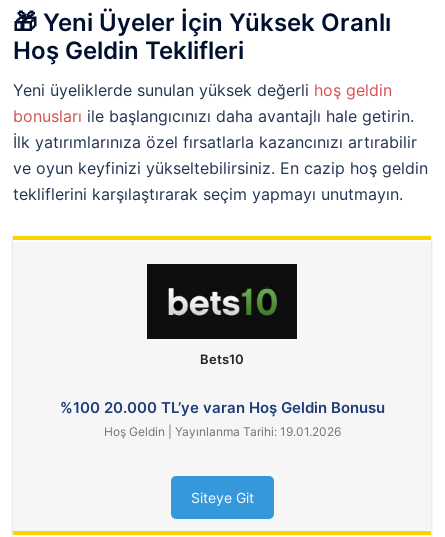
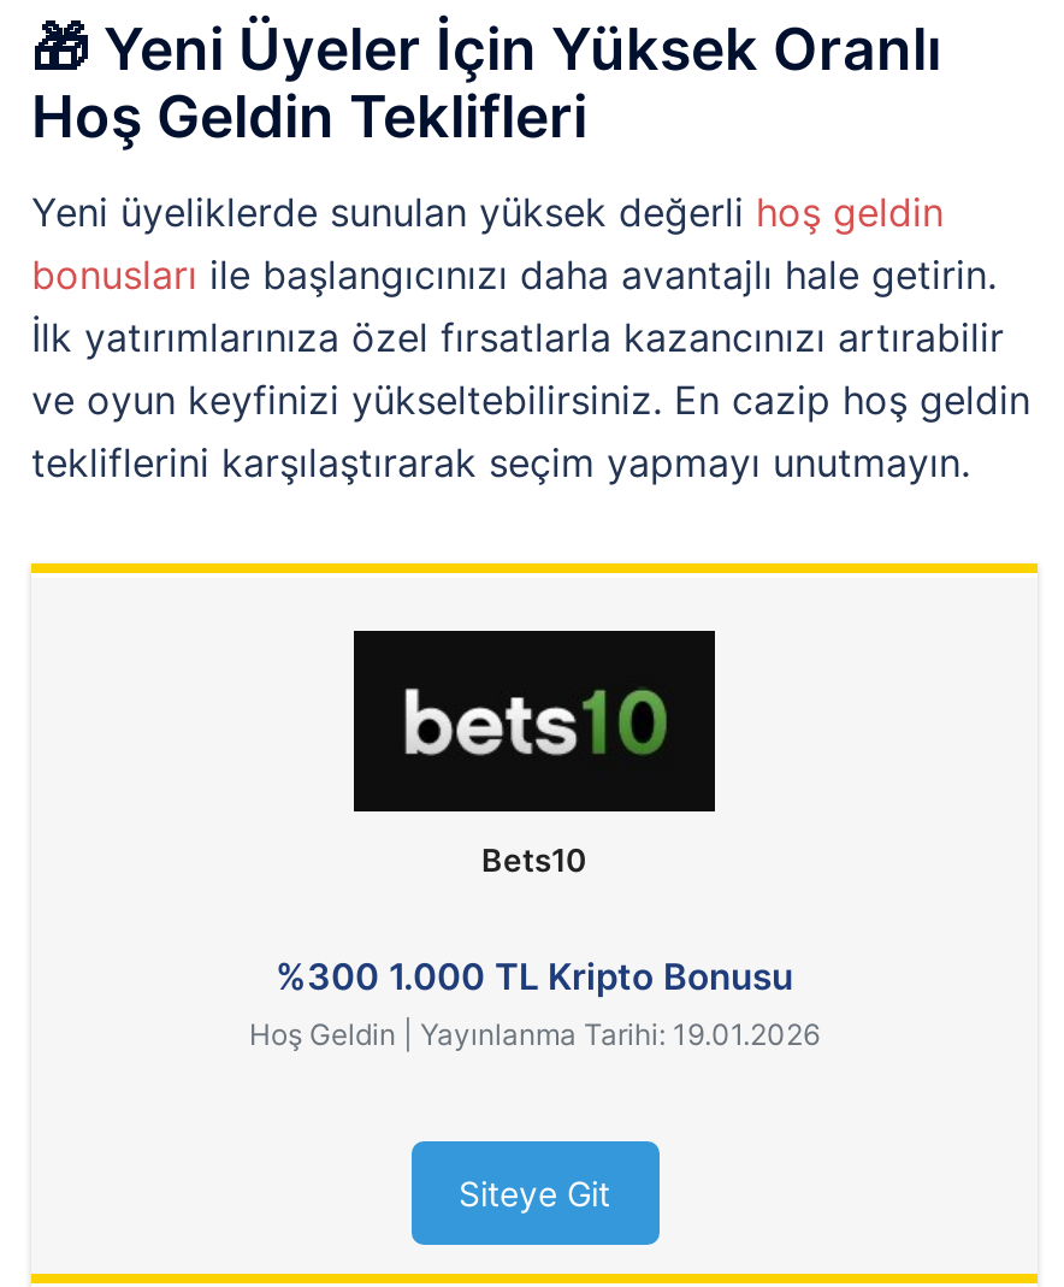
- %100 20.000 TL’ye varan Hoş Geldin Bonusu
+ %300 1.000 TL Kripto Bonusu
